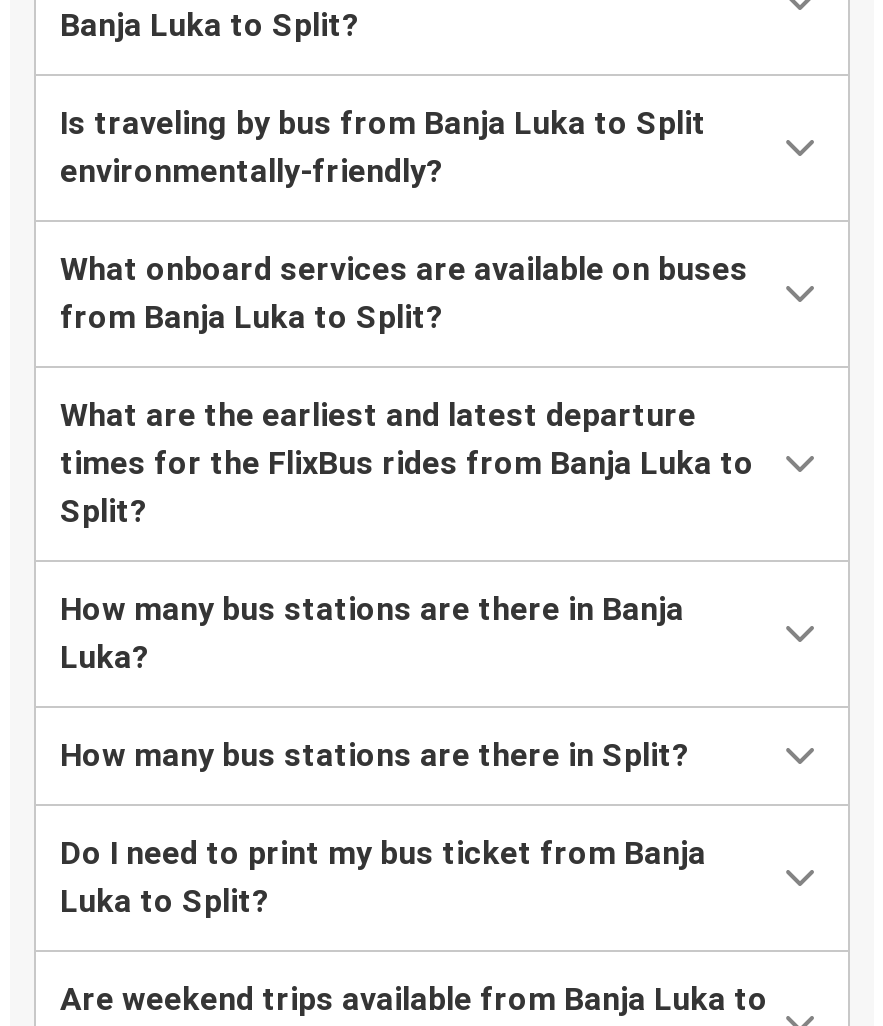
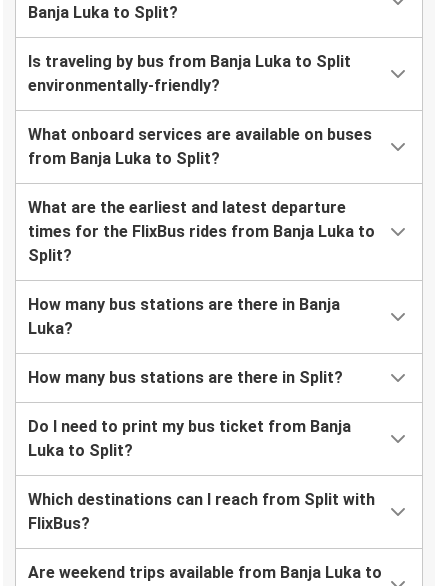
+ Which destinations can I reach from Split with
+ FlixBus?
